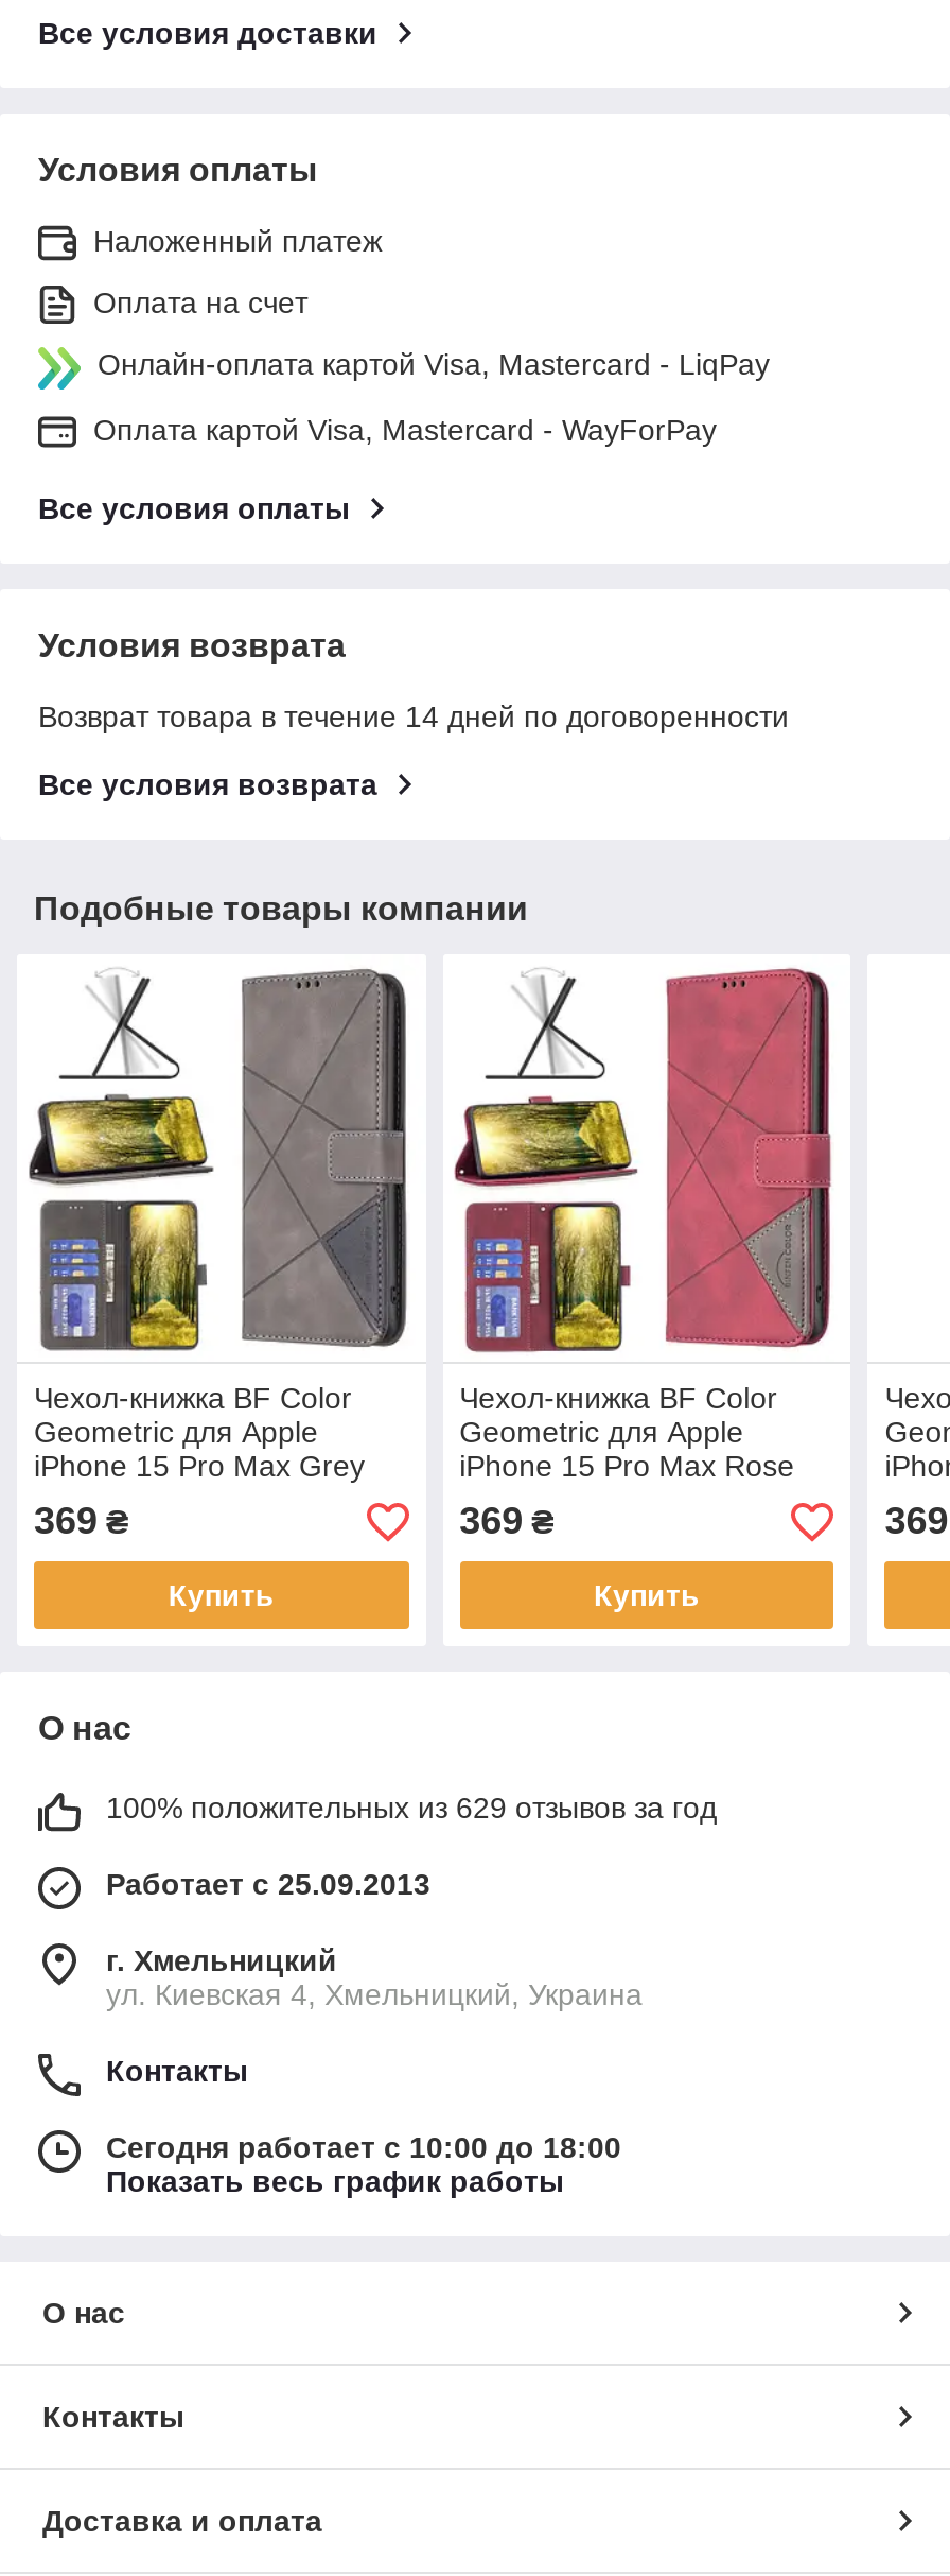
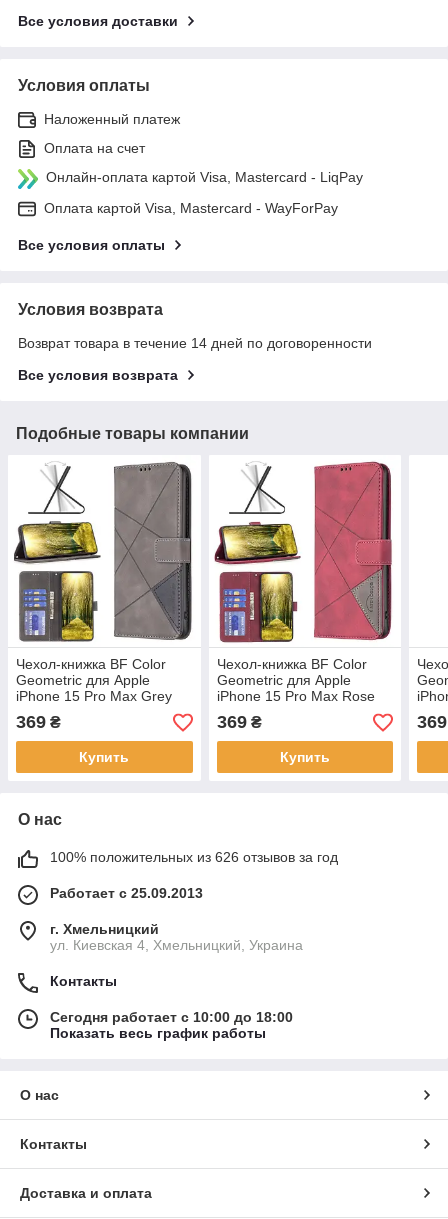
- 100% положительных из 629 отзывов за год
+ 100% положительных из 626 отзывов за год
